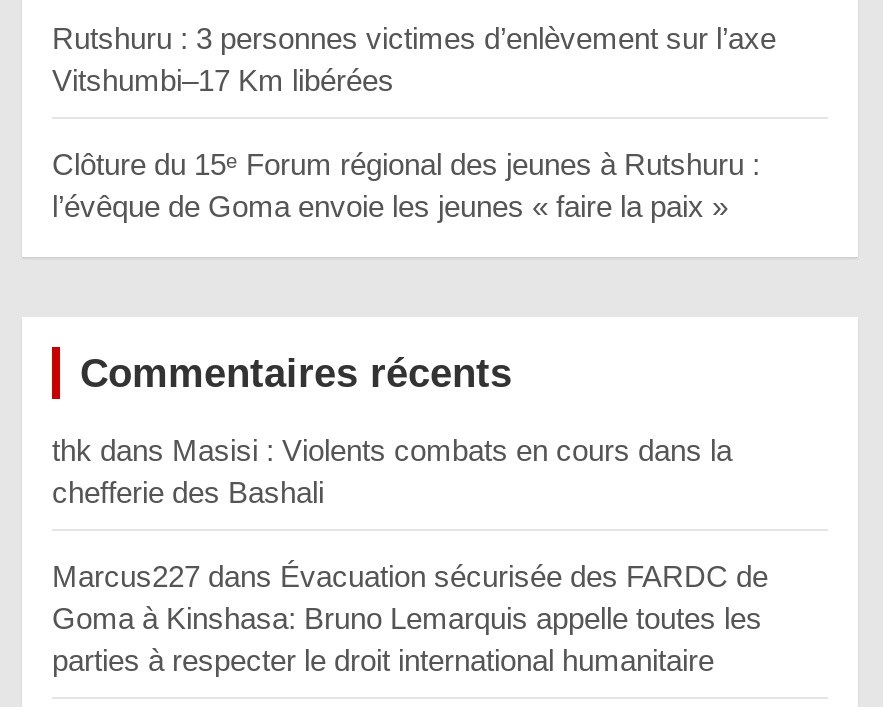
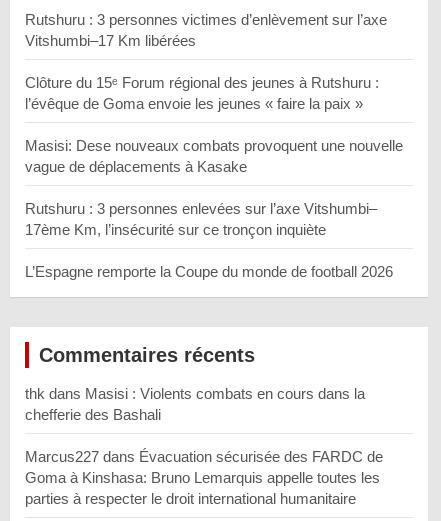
+ Masisi: Dese nouveaux combats provoquent une nouvelle
+ vague de déplacements à Kasake
+ Rutshuru : 3 personnes enlevées sur l’axe Vitshumbi–
+ 17ème Km, l’insécurité sur ce tronçon inquiète
+ L’Espagne remporte la Coupe du monde de football 2026
